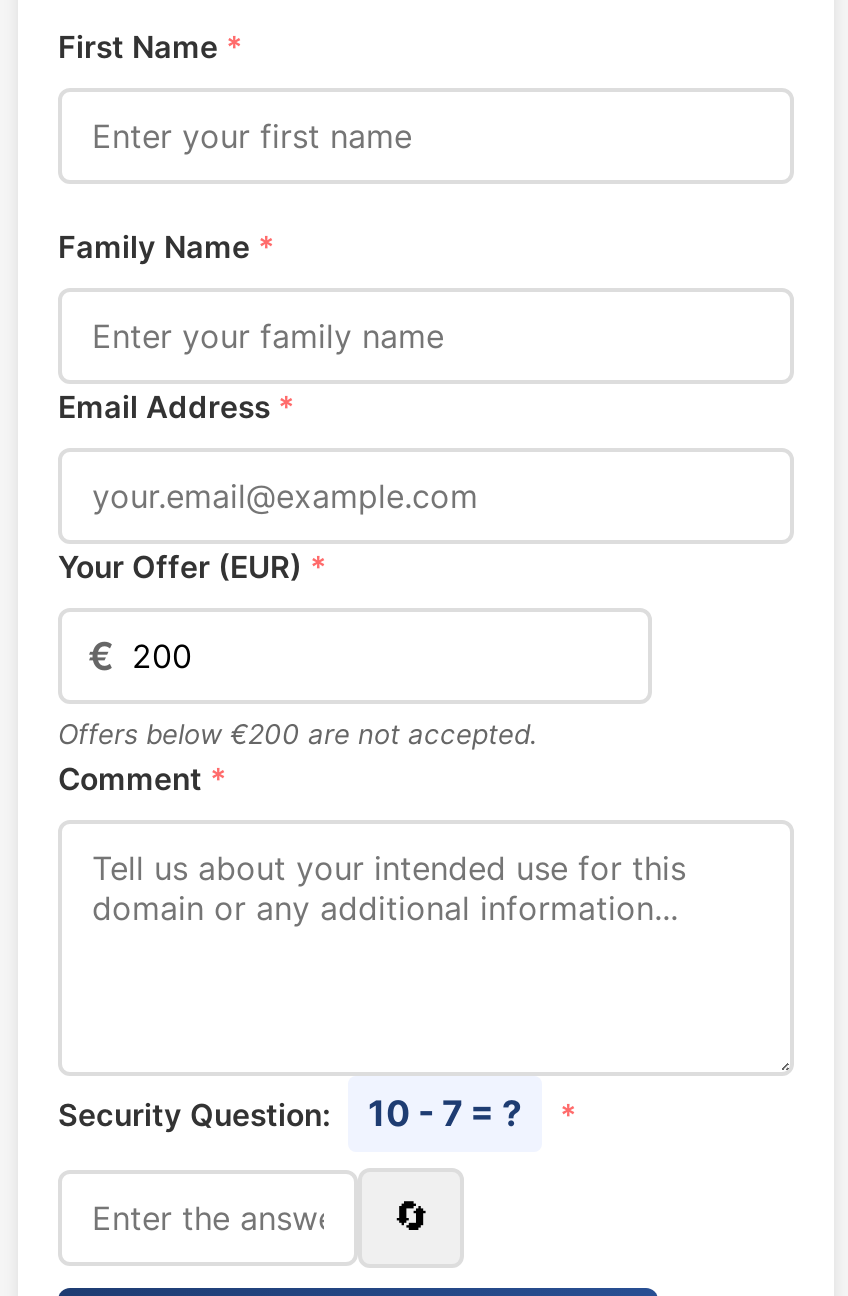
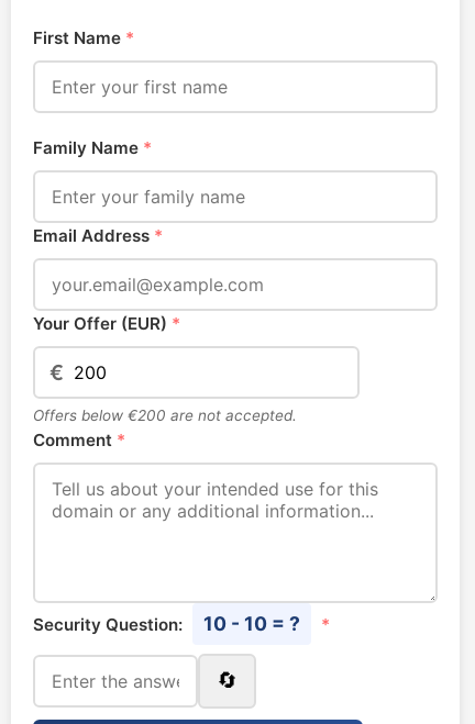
- 10 - 7 = ?
+ 10 - 10 = ?
